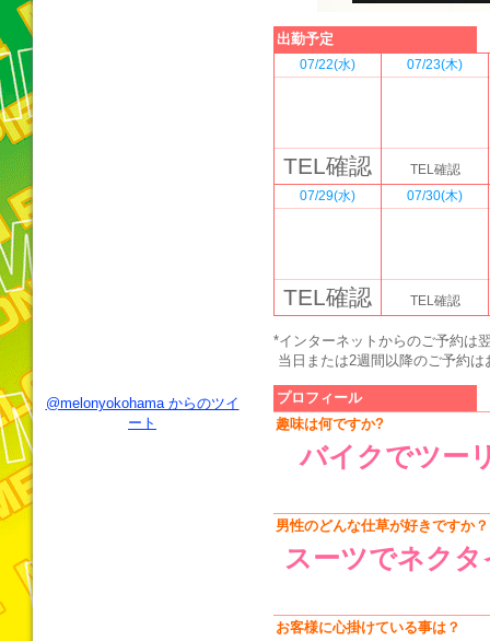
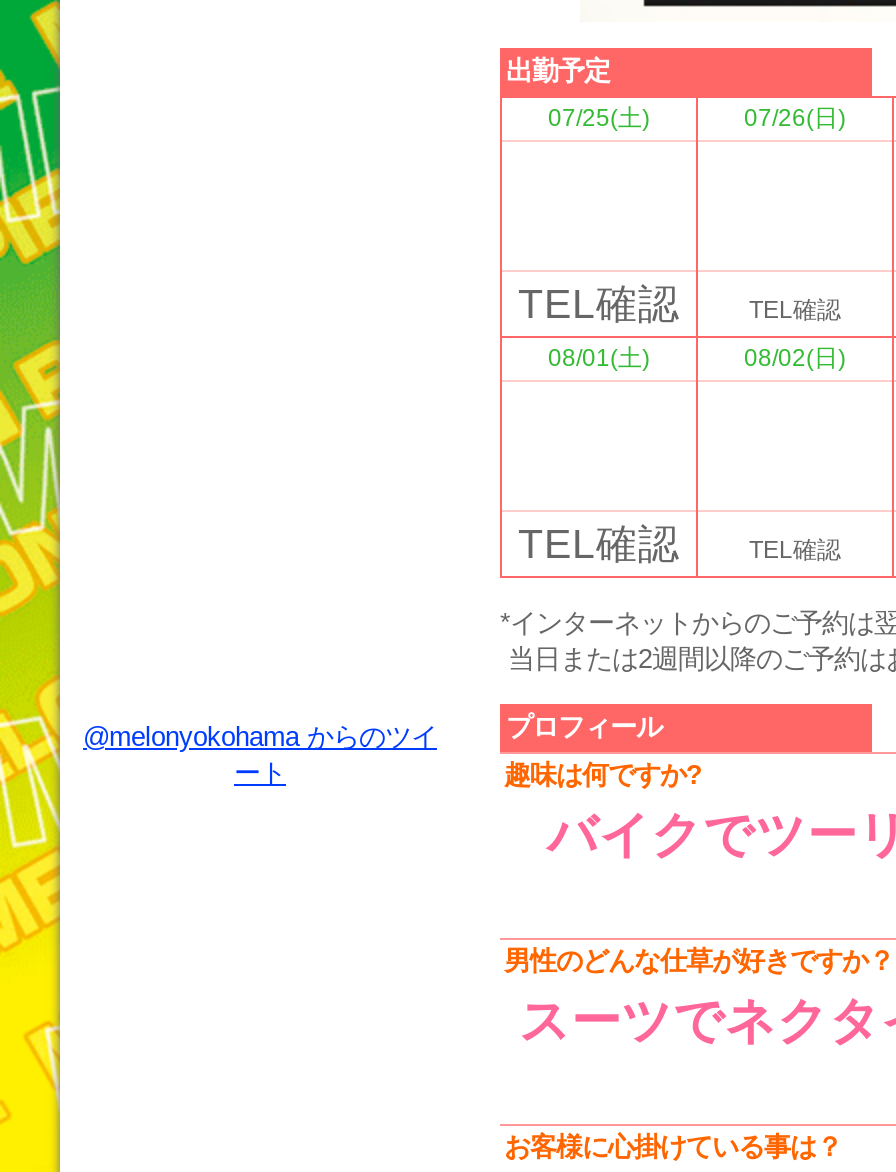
- 07/22(水)
- 07/23(木)
+ 07/25(土)
+ 07/26(日)

- 07/29(水)
- 07/30(木)
+ 08/01(土)
+ 08/02(日)
